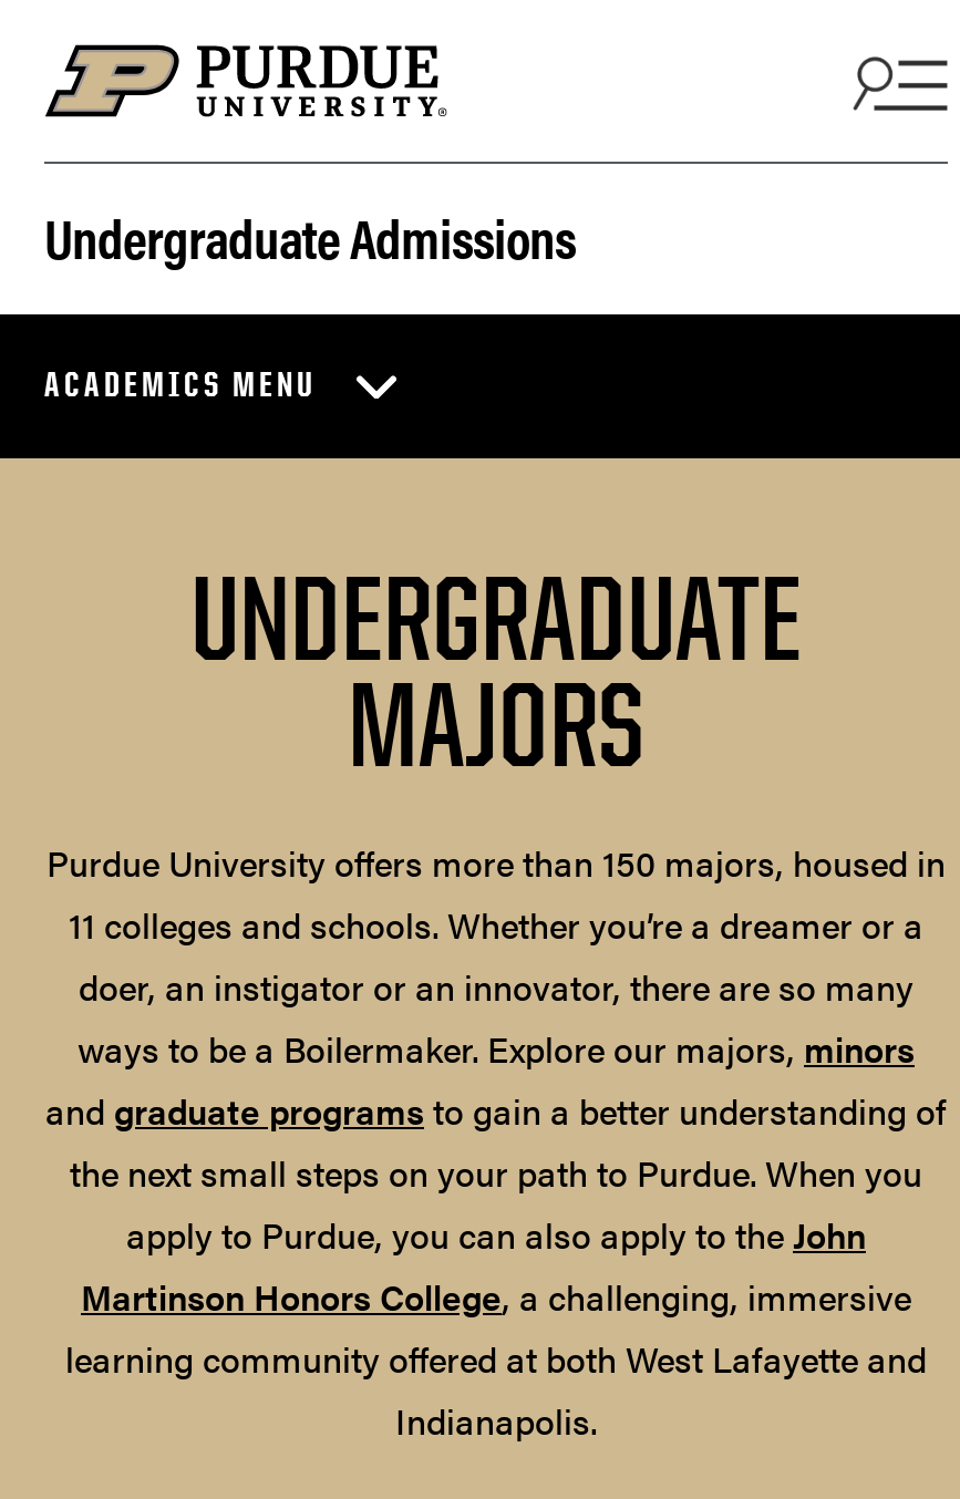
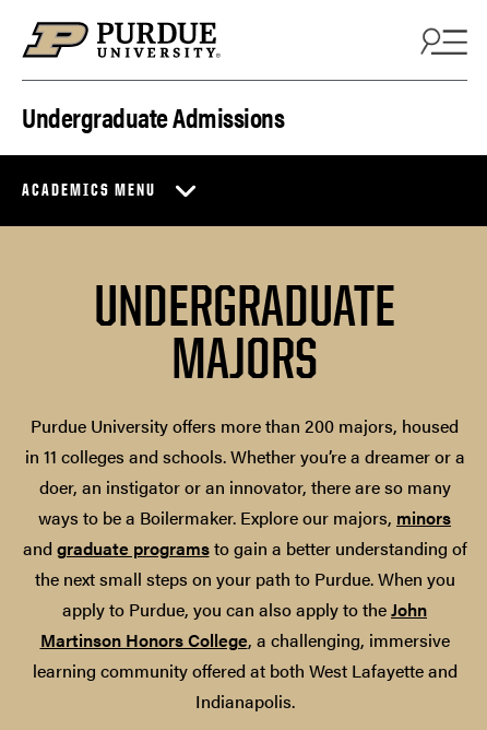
- Purdue University offers more than 150 majors, housed in
- 11 colleges and schools. Whether you’re a dreamer or a
+ Purdue University offers more than 200 majors, housed
+ in 11 colleges and schools. Whether you’re a dreamer or a
